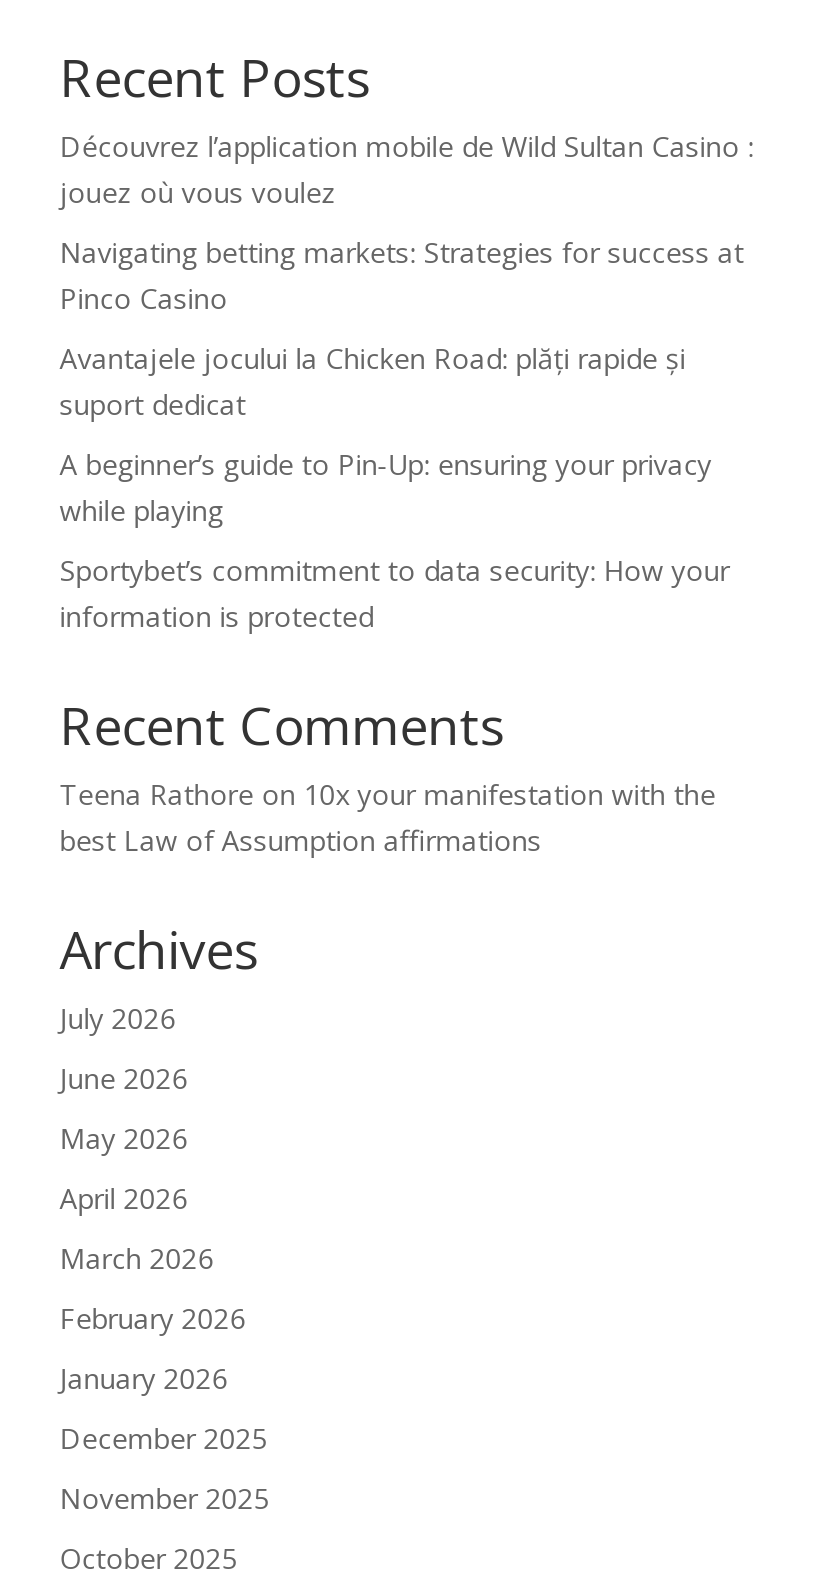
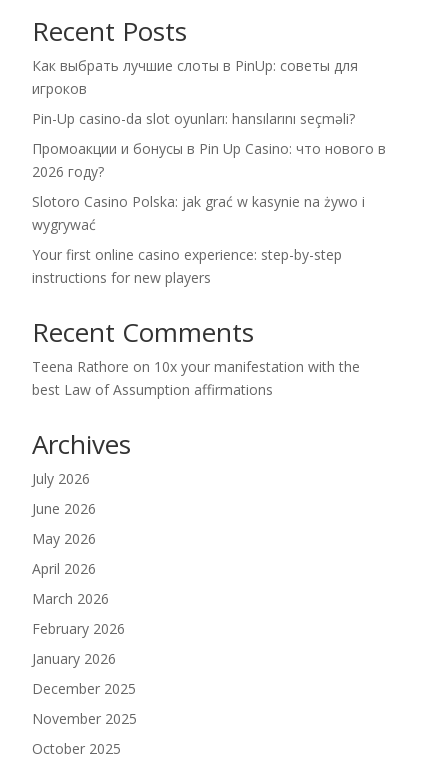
- Découvrez l’application mobile de Wild Sultan Casino :
- jouez où vous voulez
+ Как выбрать лучшие слоты в PinUp: советы для
+ игроков

- Navigating betting markets: Strategies for success at
- Pinco Casino
+ Pin-Up casino-da slot oyunları: hansılarını seçməli?

- Avantajele jocului la Chicken Road: plăți rapide și
- suport dedicat
+ Промоакции и бонусы в Pin Up Casino: что нового в
+ 2026 году?

- A beginner’s guide to Pin-Up: ensuring your privacy
- while playing
+ Slotoro Casino Polska: jak grać w kasynie na żywo i
+ wygrywać

- Sportybet’s commitment to data security: How your
- information is protected
+ Your first online casino experience: step-by-step
+ instructions for new players
